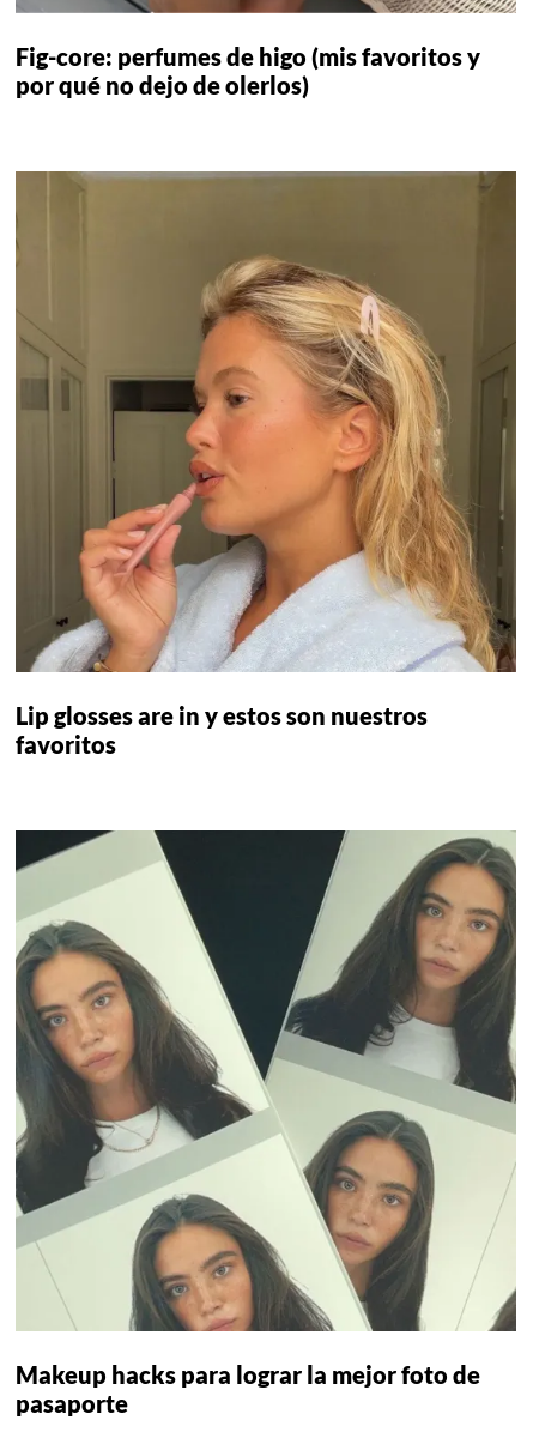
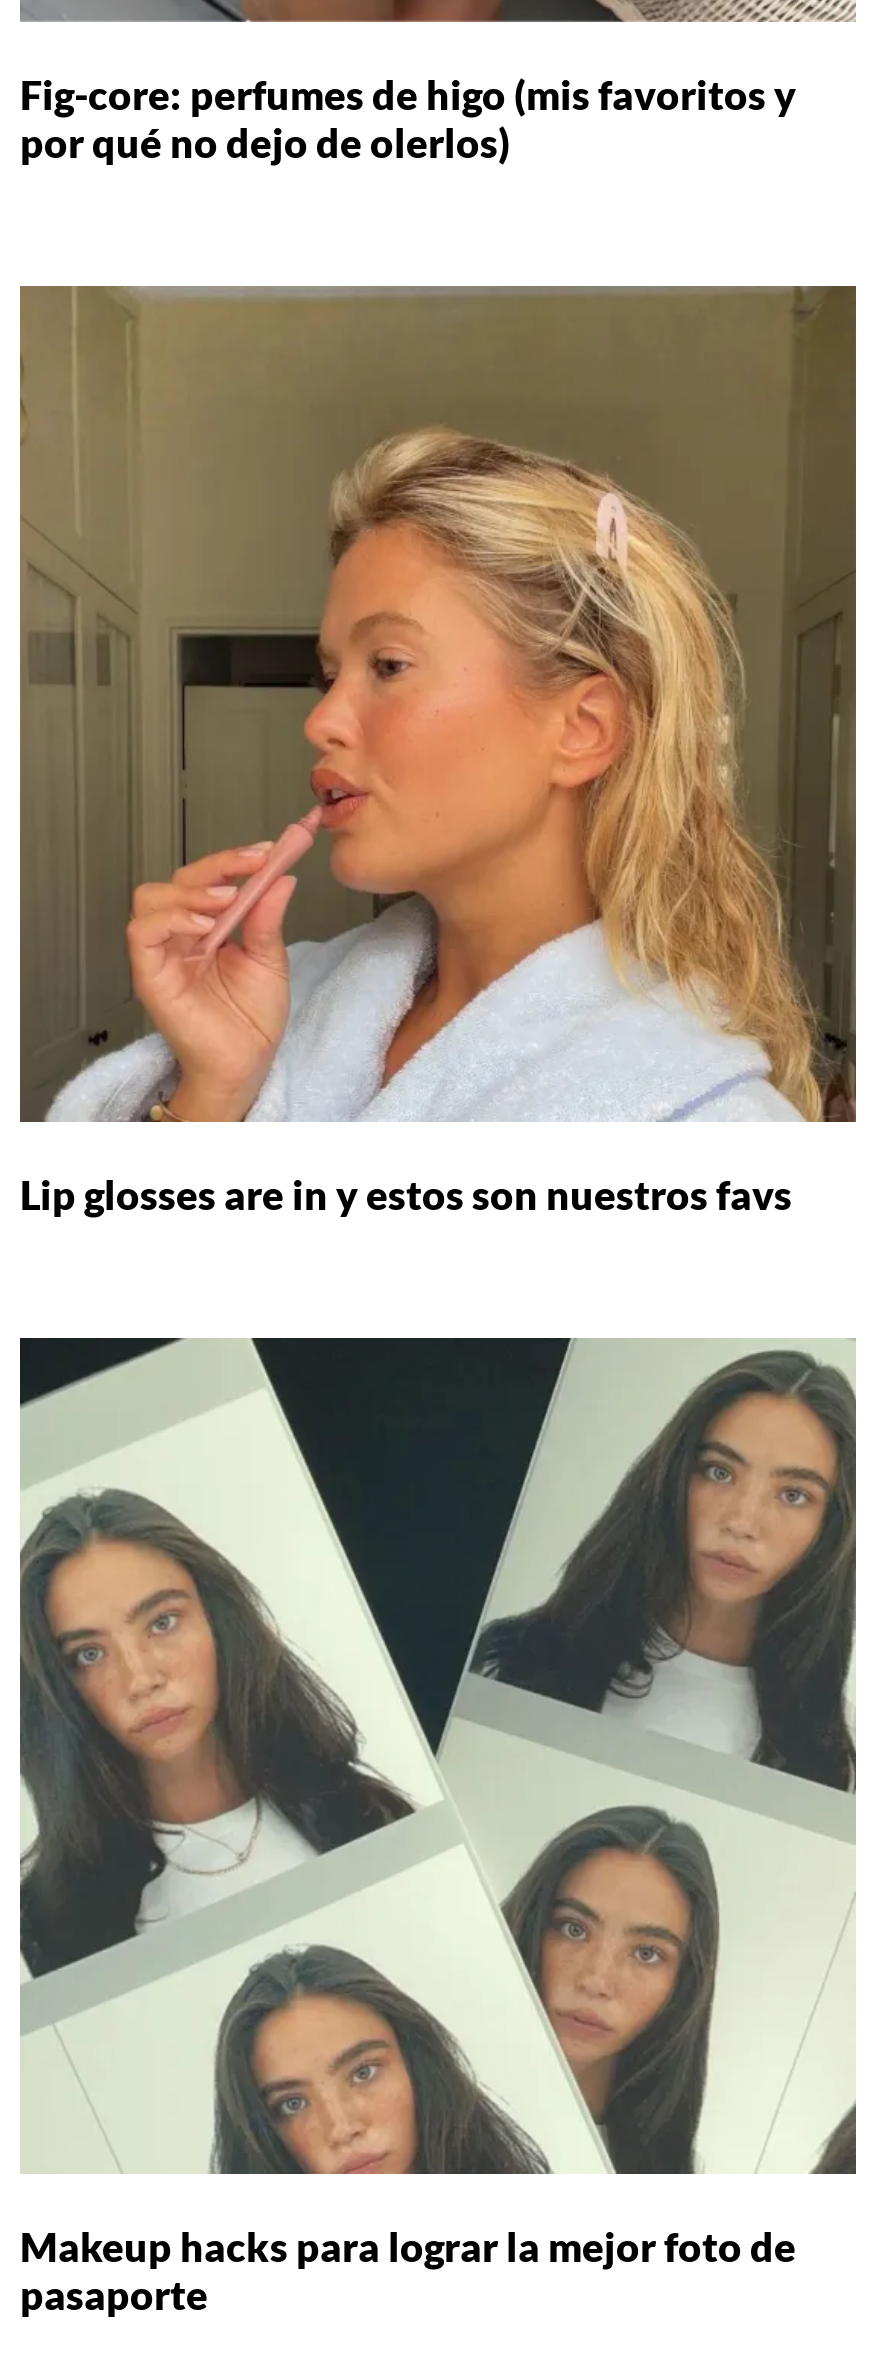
- Lip glosses are in y estos son nuestros
- favoritos
+ Lip glosses are in y estos son nuestros favs
